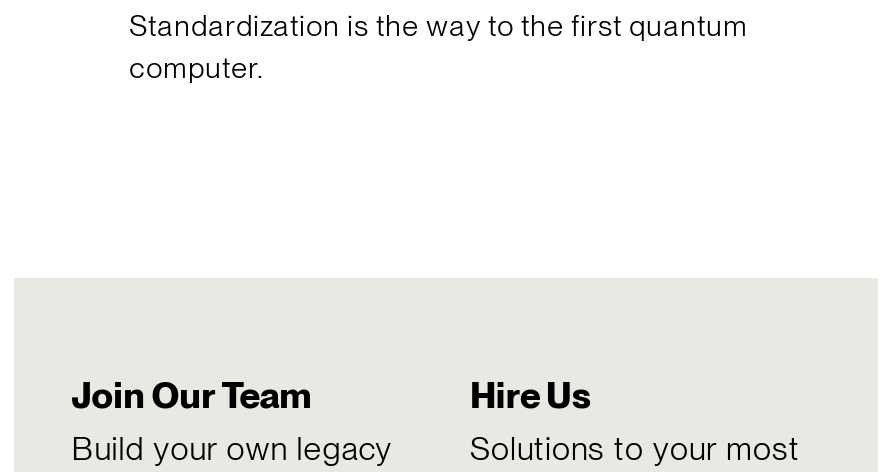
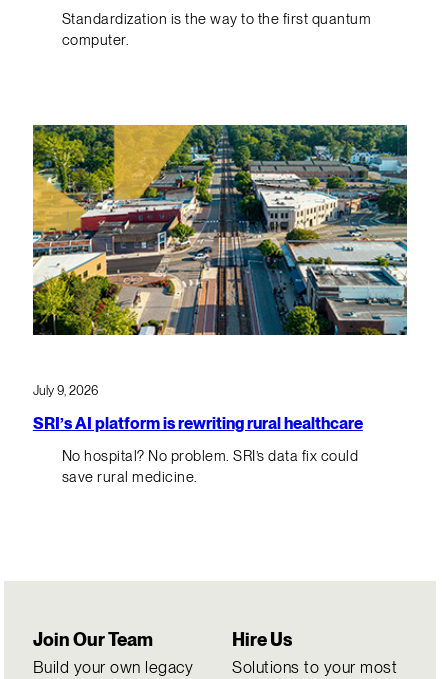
+ [image]

+ July 9, 2026
+ SRI’s AI platform is rewriting rural healthcare
+ No hospital? No problem. SRI’s data fix could
+ save rural medicine.
